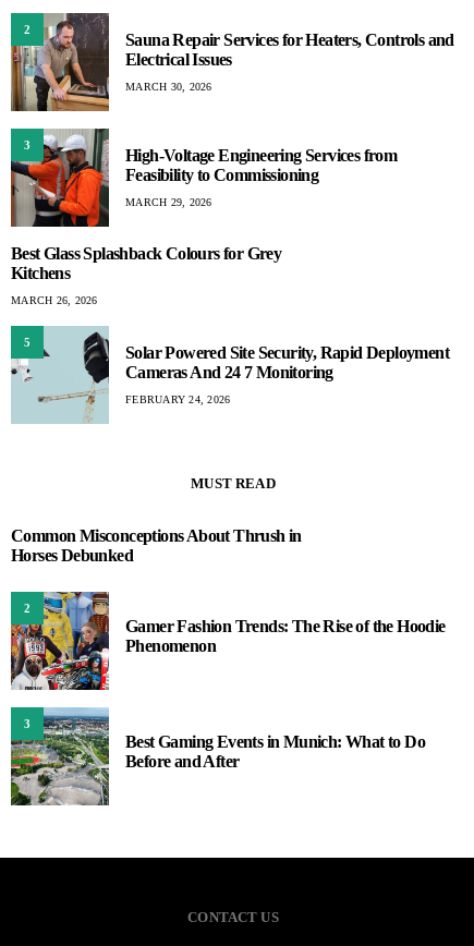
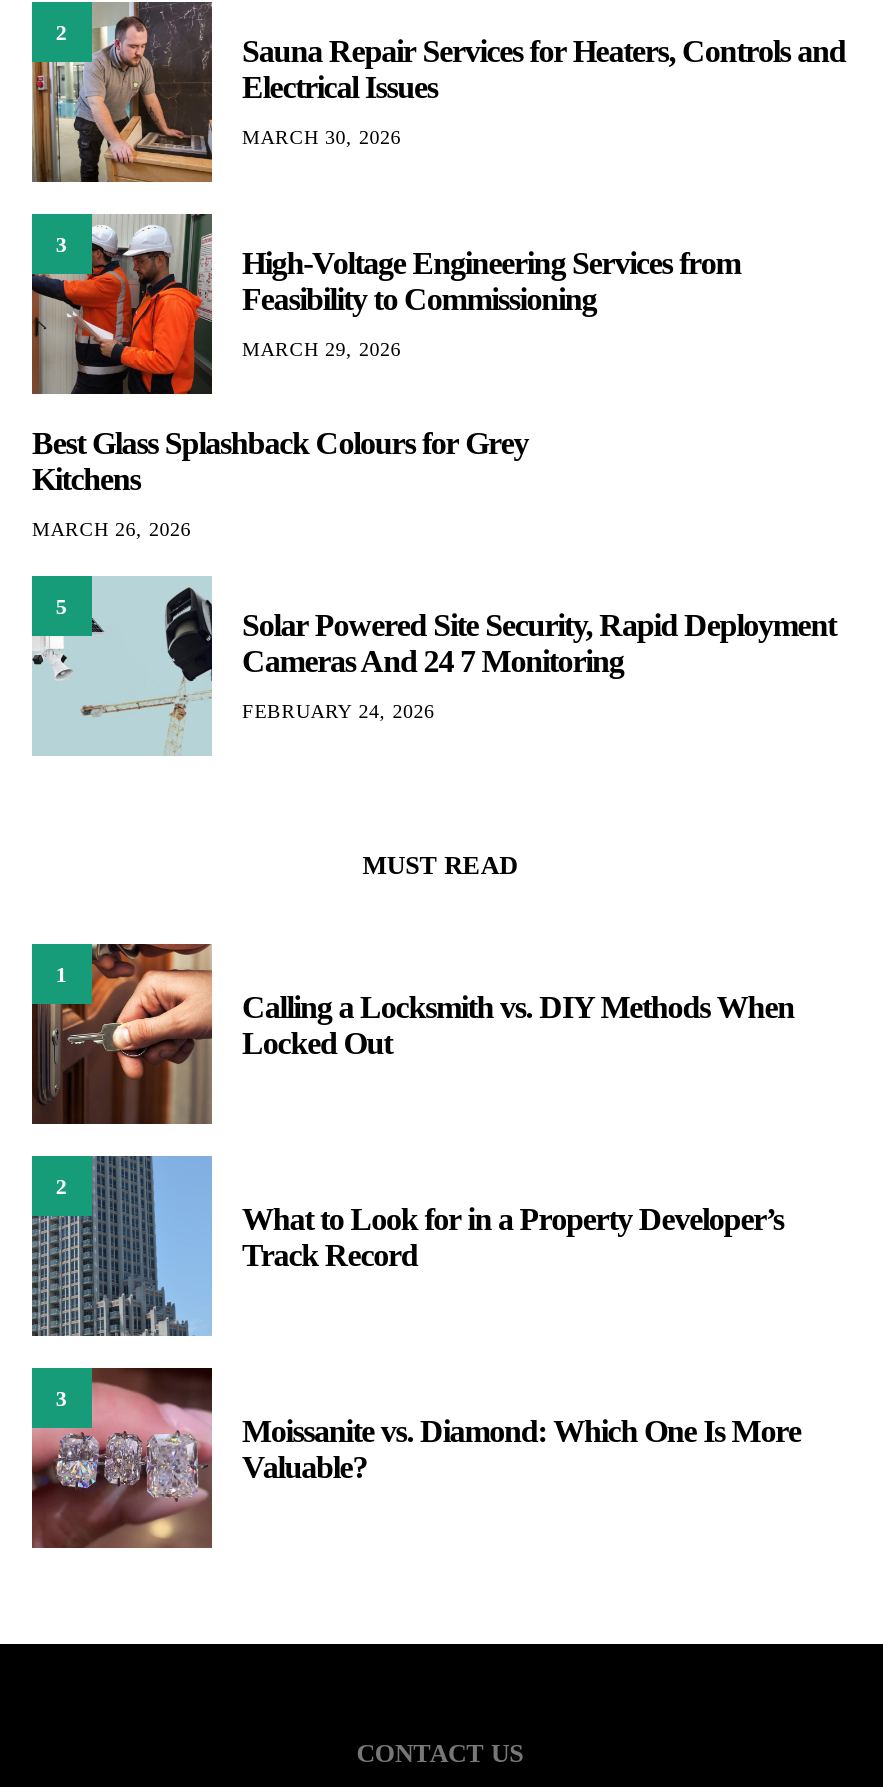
- Common Misconceptions About Thrush in
- Horses Debunked
+ 1
+ Calling a Locksmith vs. DIY Methods When
+ Locked Out

- [image]
- Gamer Fashion Trends: The Rise of the Hoodie
- Phenomenon
+ [image]
+ What to Look for in a Property Developer’s
+ Track Record

- [image]
- Best Gaming Events in Munich: What to Do
- Before and After
+ [image]
+ Moissanite vs. Diamond: Which One Is More
+ Valuable?
